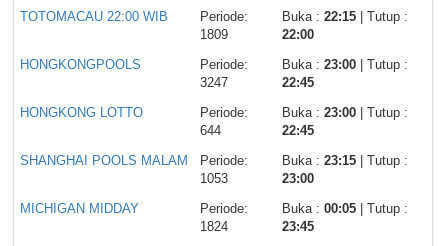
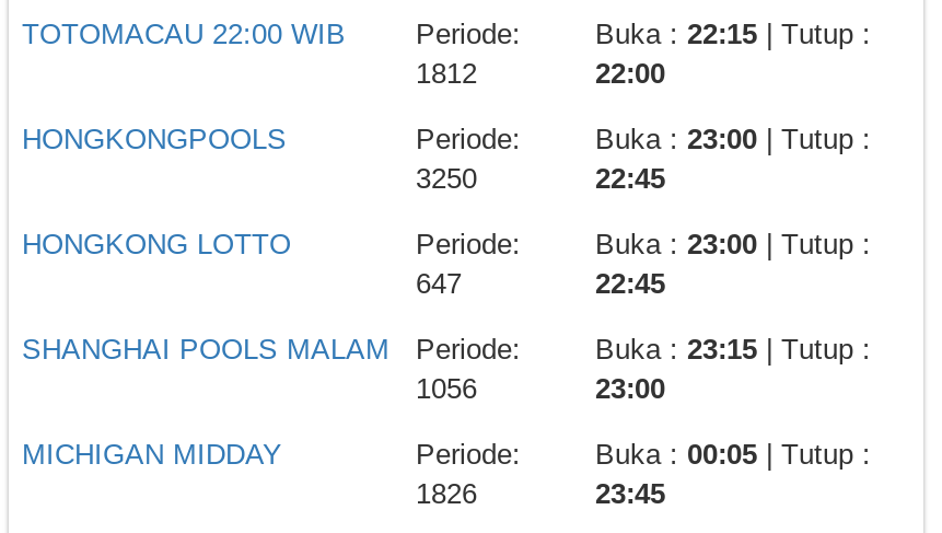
- 1809
+ 1812

- 3247
+ 3250

- 644
+ 647

- 1053
+ 1056

- 1824
+ 1826
